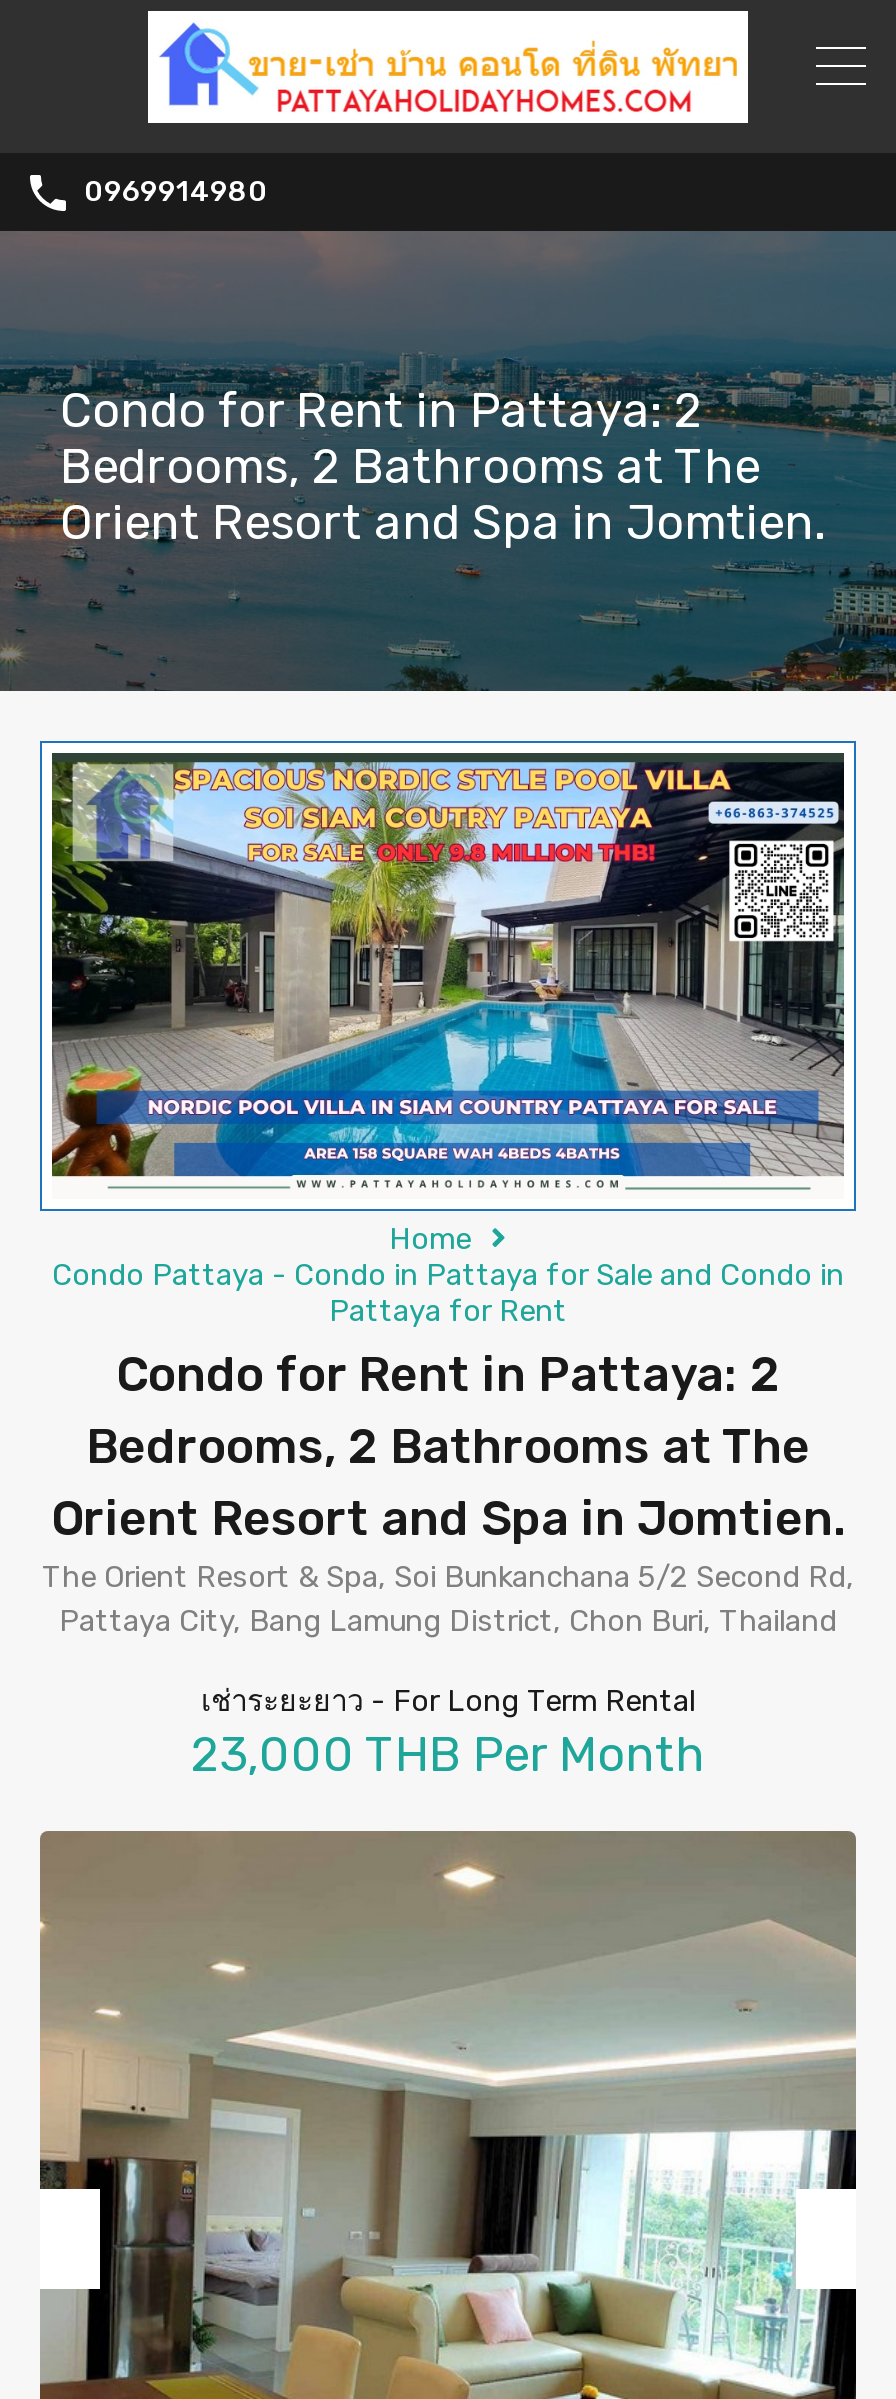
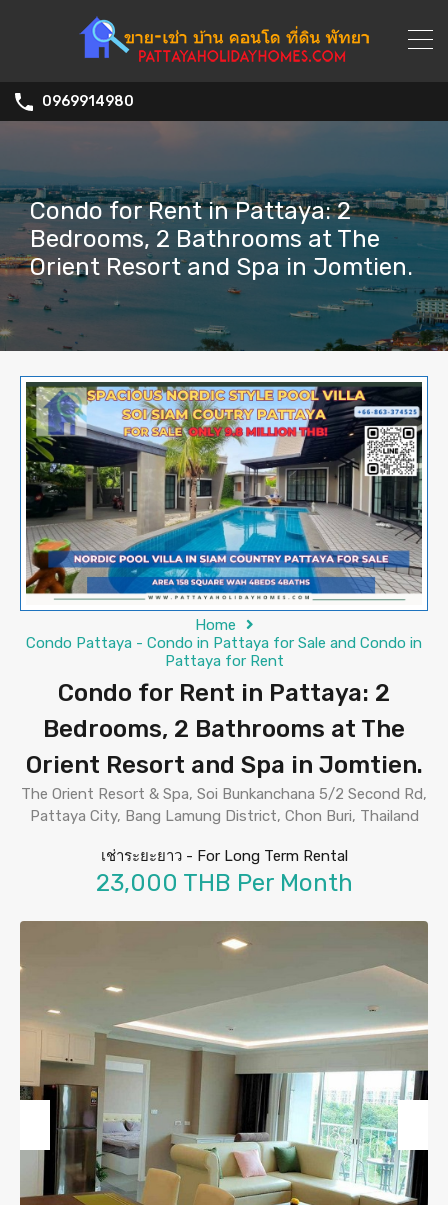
- [image]
+ [image]
